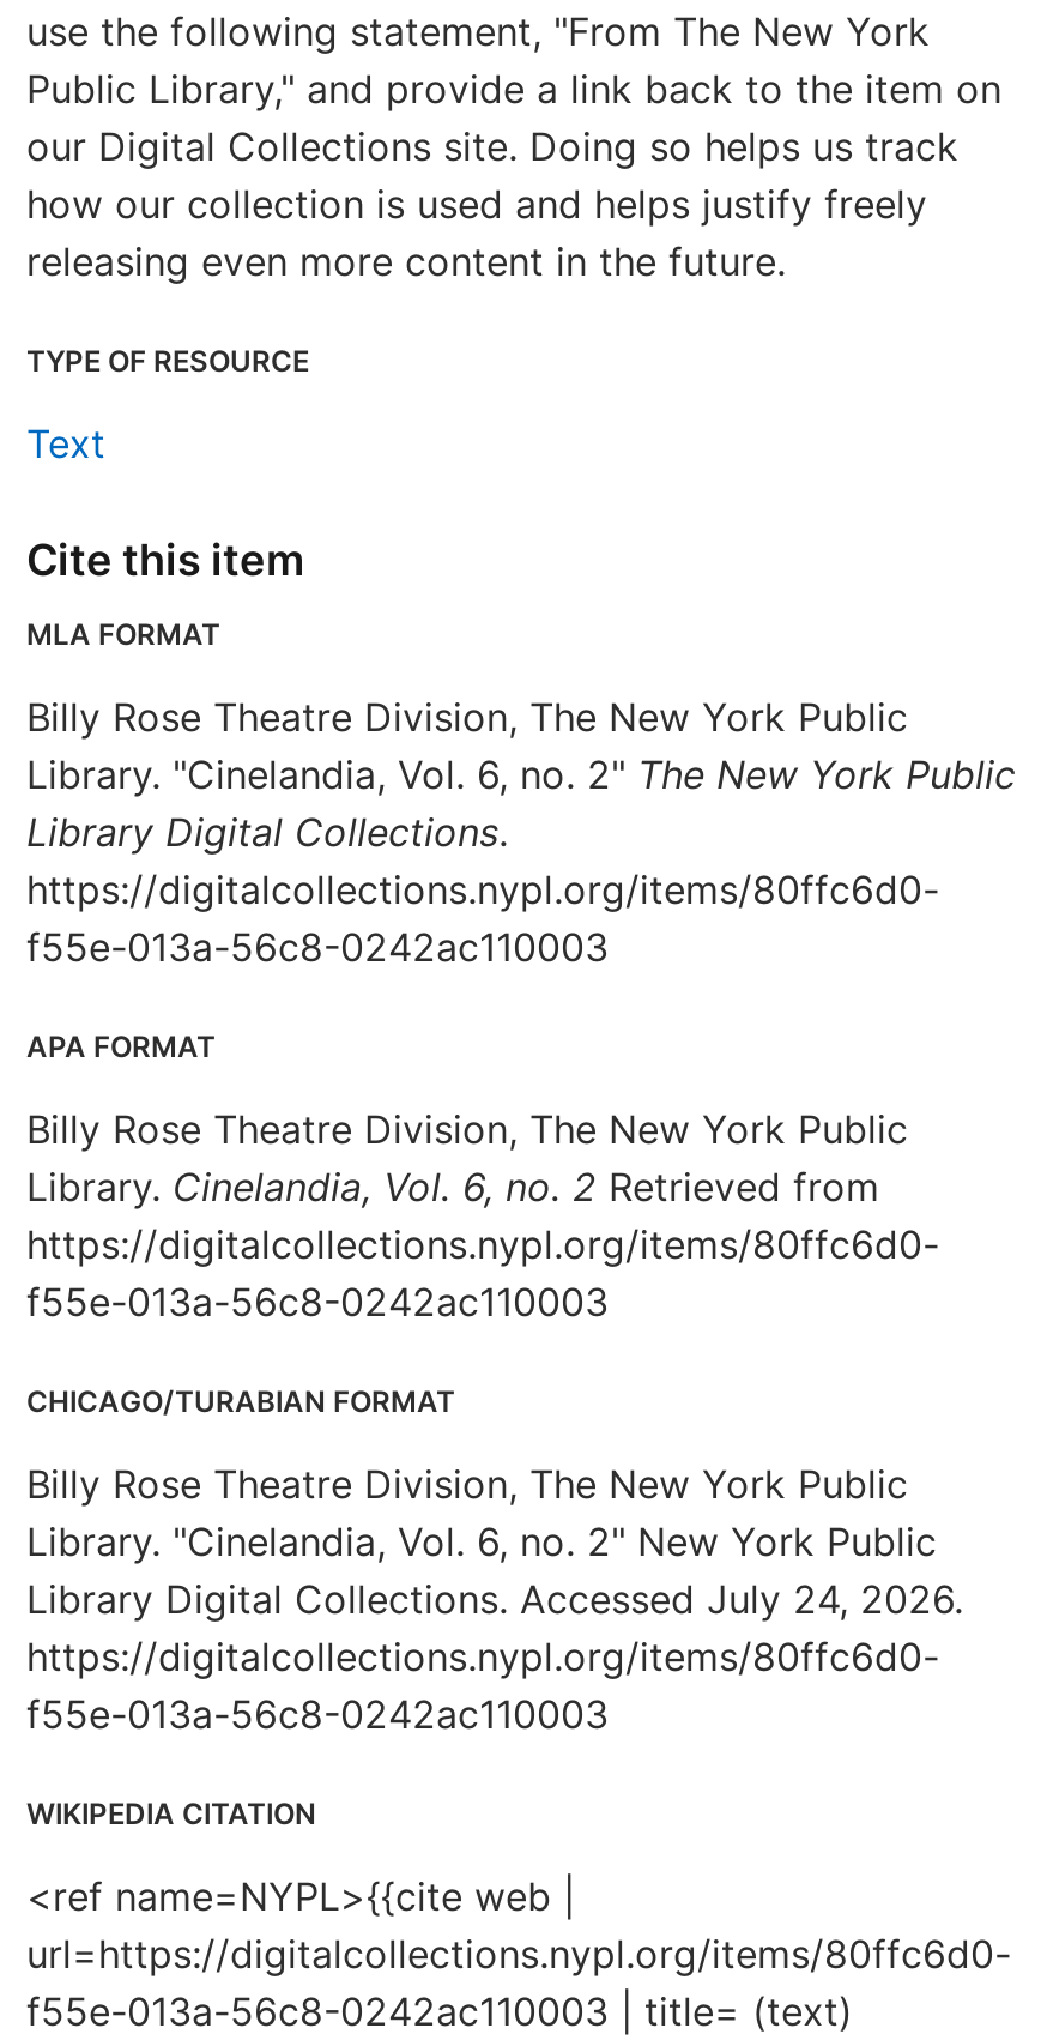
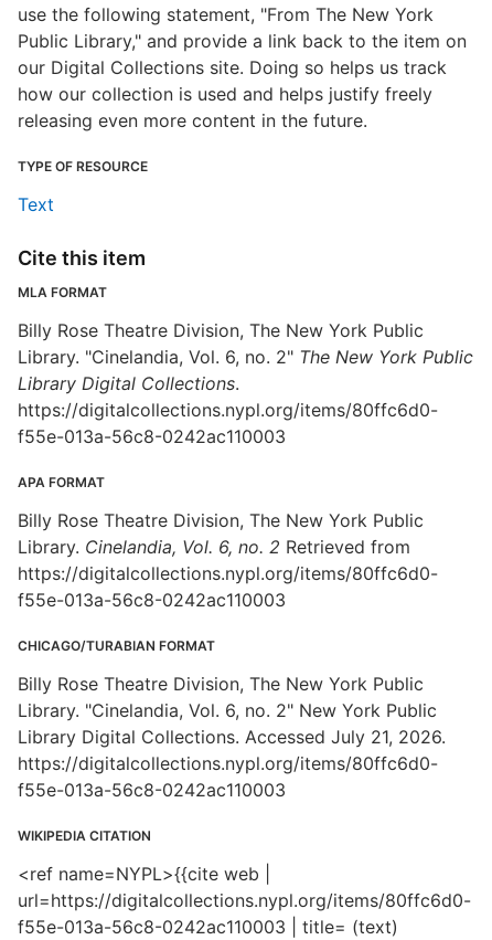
- Library Digital Collections. Accessed July 24, 2026.
+ Library Digital Collections. Accessed July 21, 2026.
